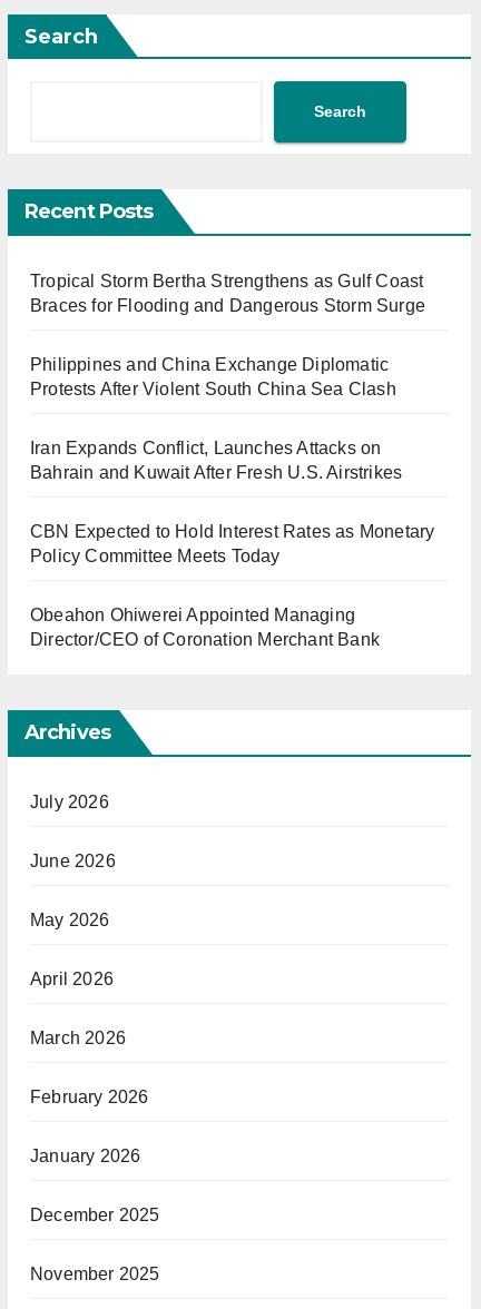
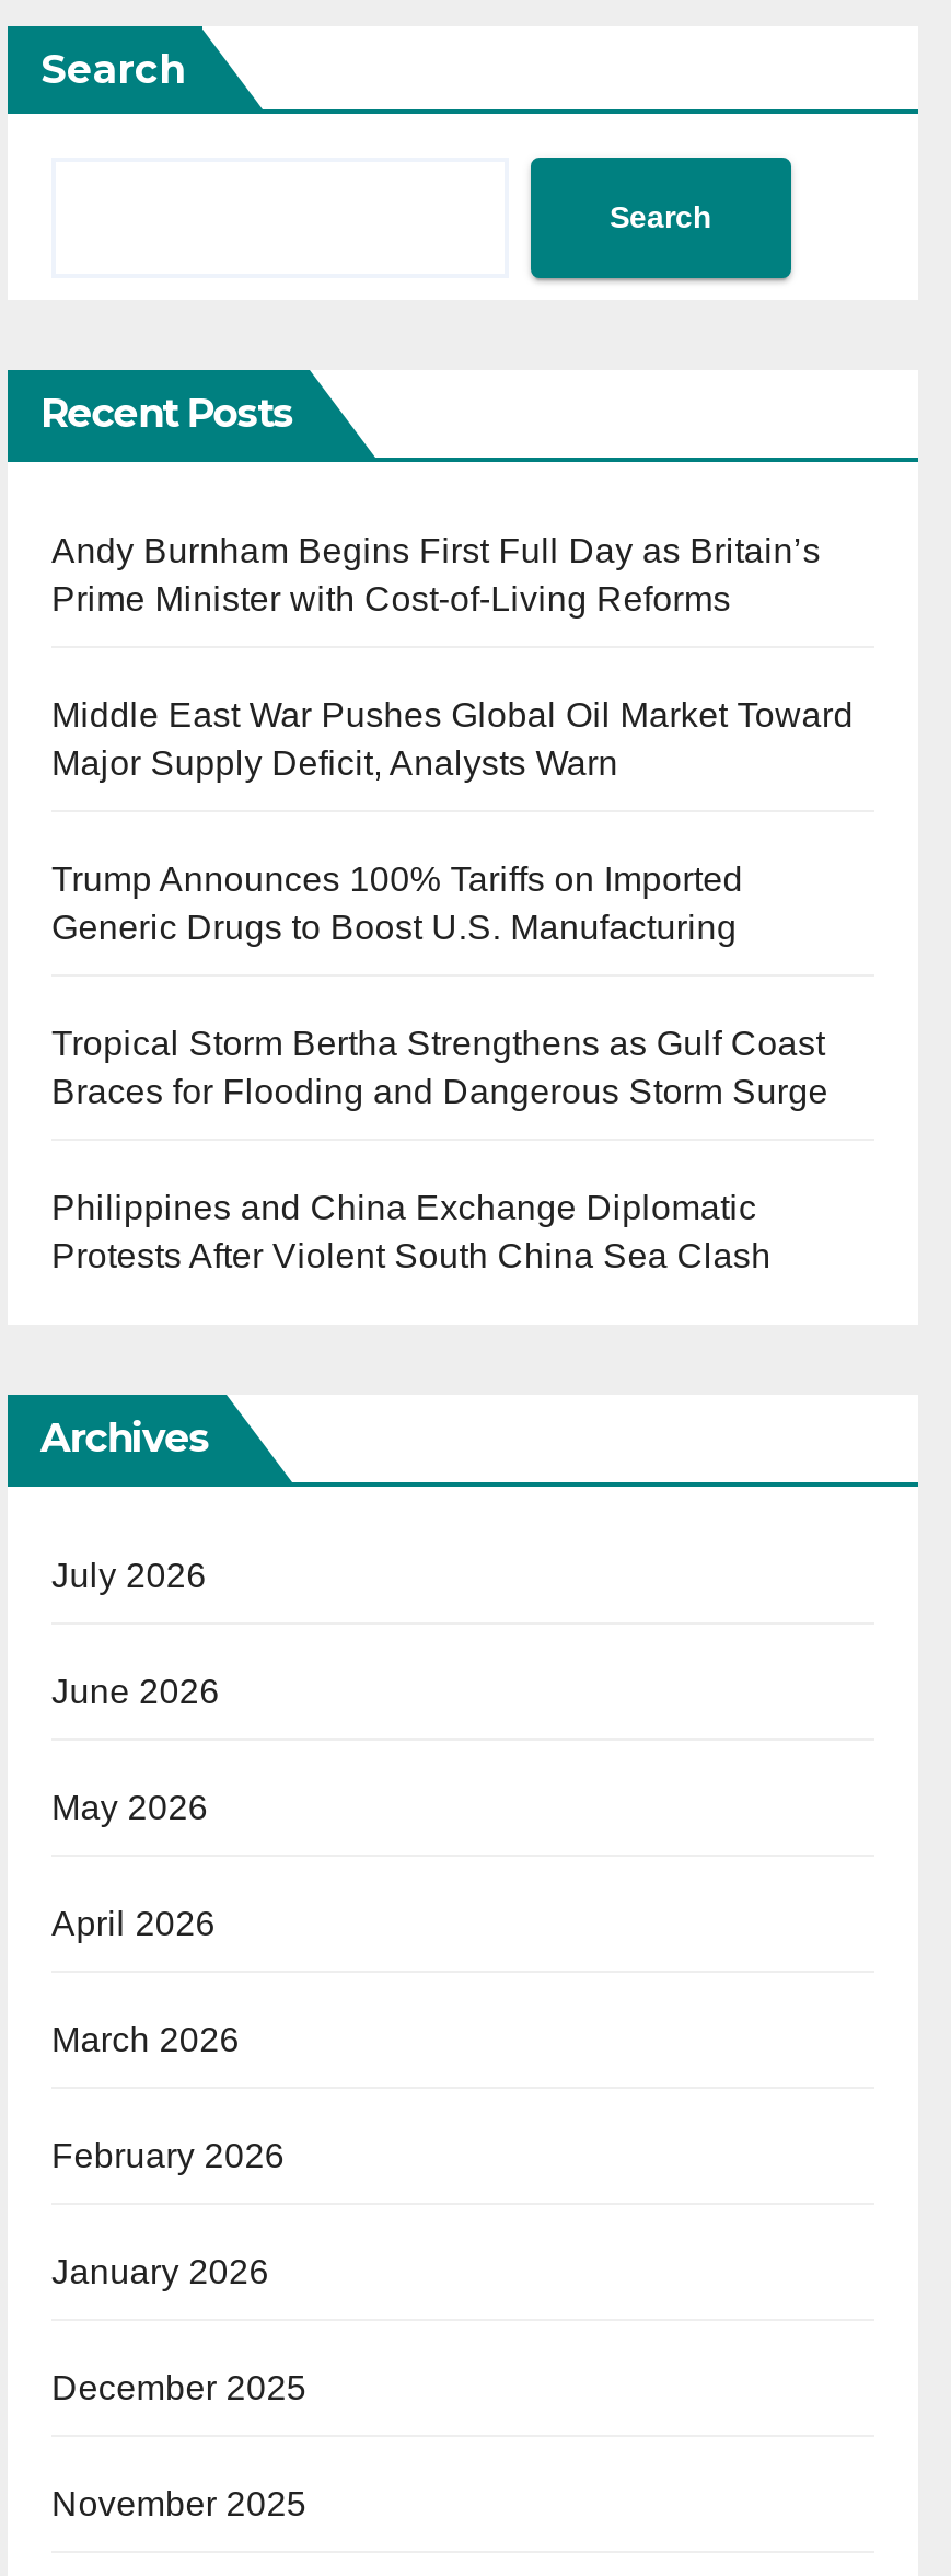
+ Andy Burnham Begins First Full Day as Britain’s
+ Prime Minister with Cost-of-Living Reforms
+ Middle East War Pushes Global Oil Market Toward
+ Major Supply Deficit, Analysts Warn
+ Trump Announces 100% Tariffs on Imported
+ Generic Drugs to Boost U.S. Manufacturing

moved down: Tropical Storm Bertha Strengthens as Gulf Coast | Braces for Flooding and Dangerous Storm Surge | Philippines and China Exchange Diplomatic | Protests After Violent South China Sea Clash

- Iran Expands Conflict, Launches Attacks on
- Bahrain and Kuwait After Fresh U.S. Airstrikes
- CBN Expected to Hold Interest Rates as Monetary
- Policy Committee Meets Today
- Obeahon Ohiwerei Appointed Managing
- Director/CEO of Coronation Merchant Bank
